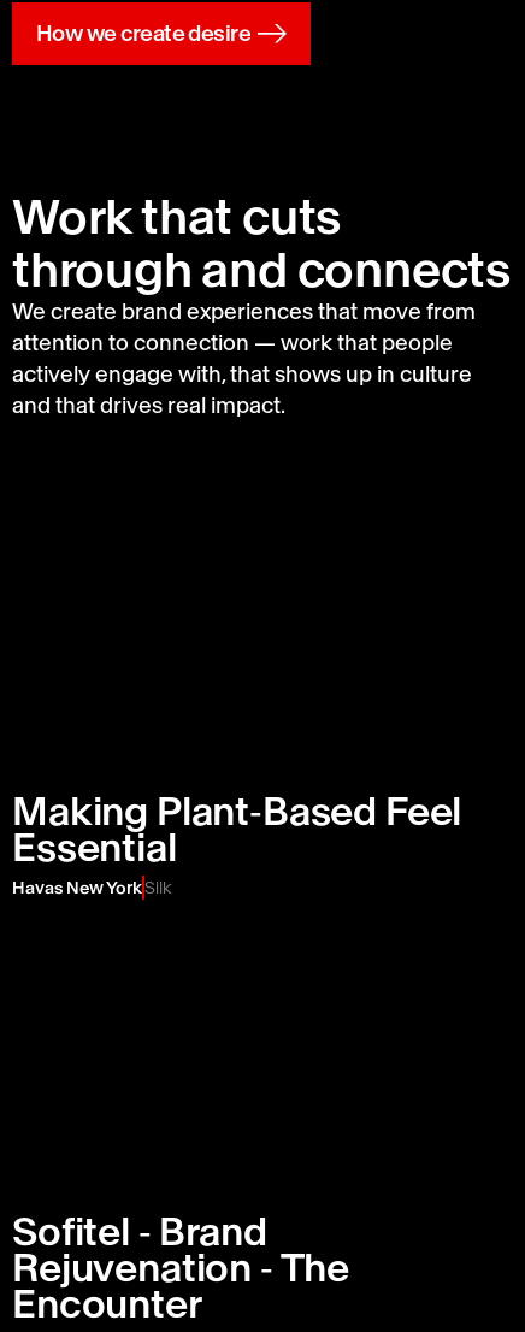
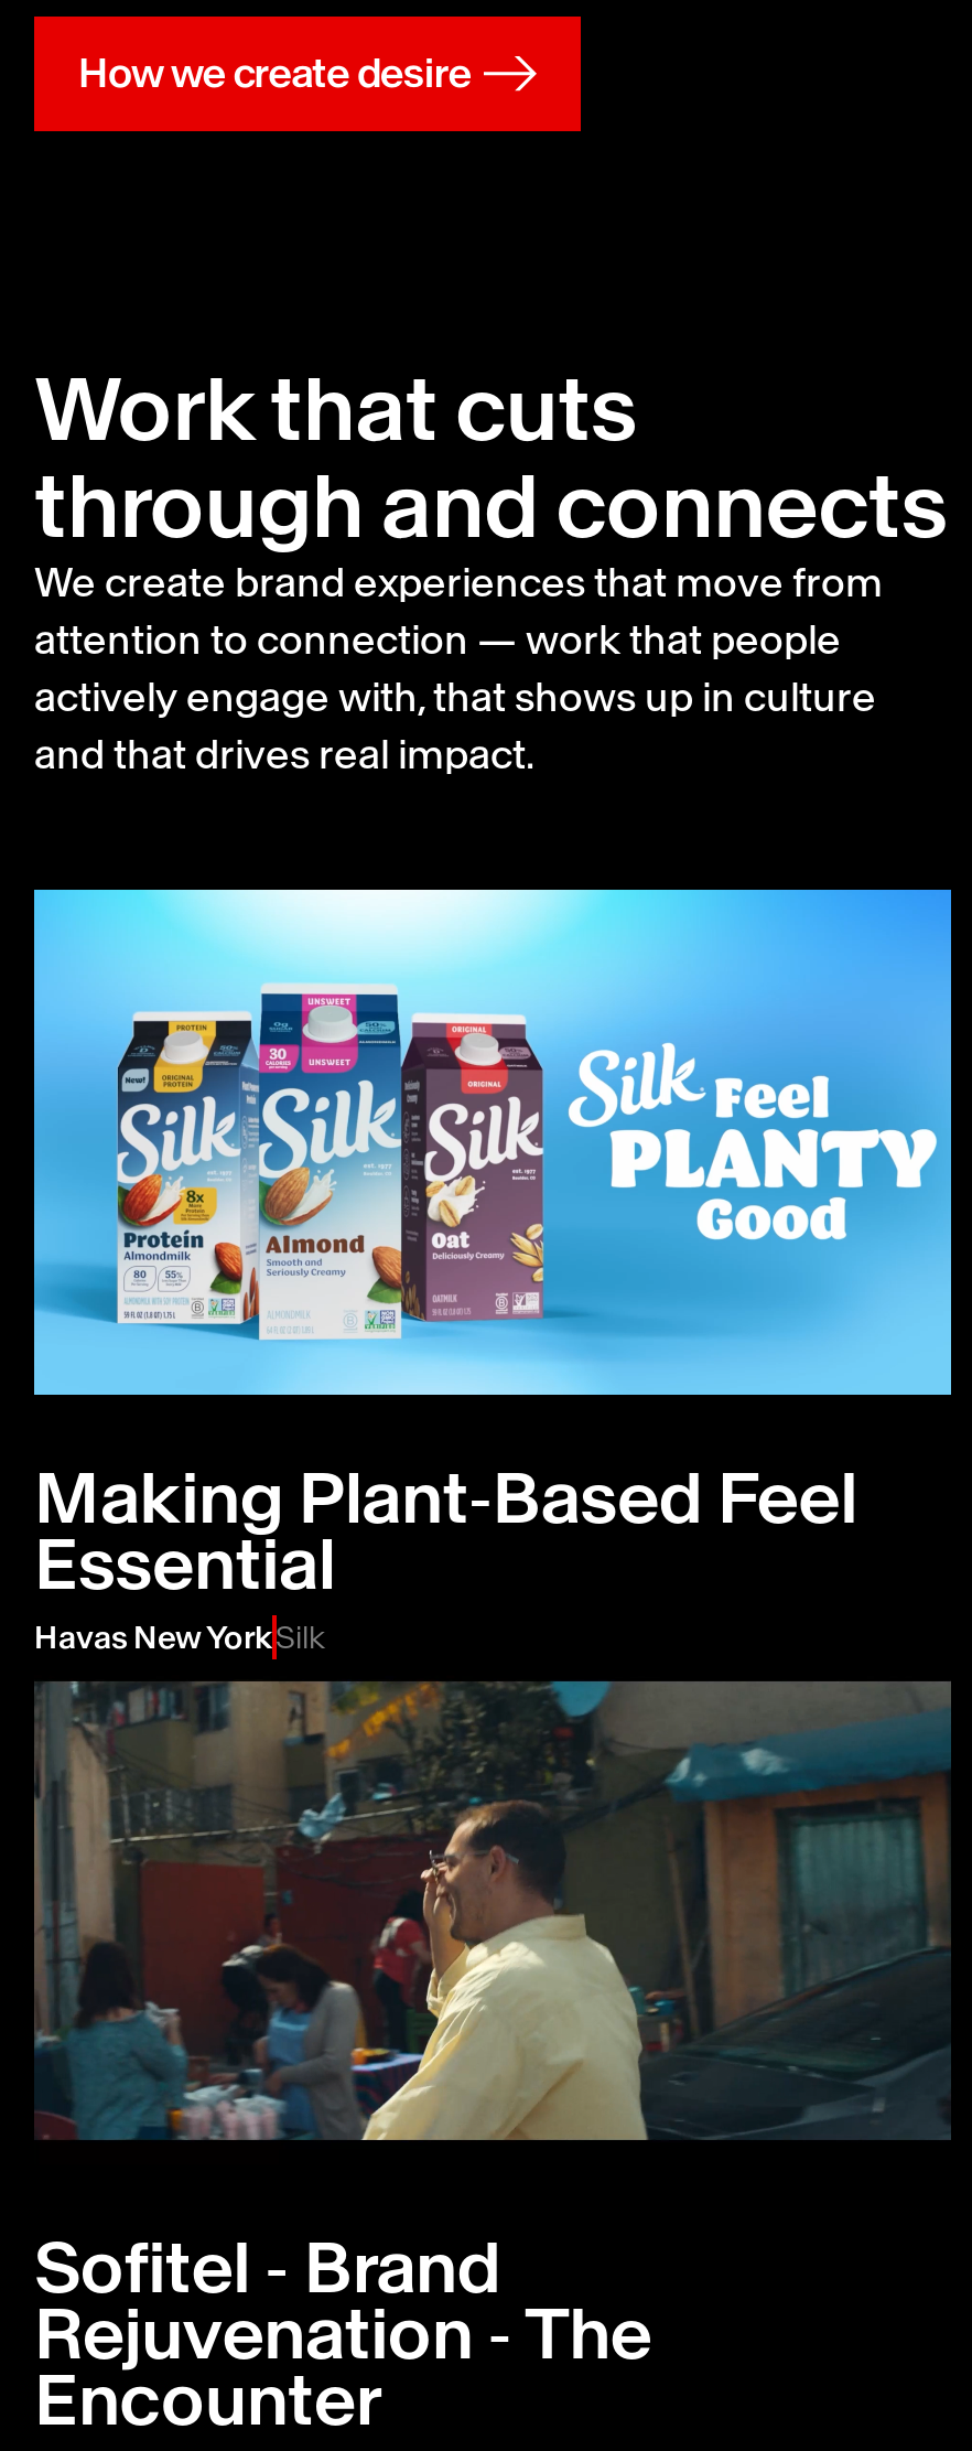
+ [image]

+ [image]
